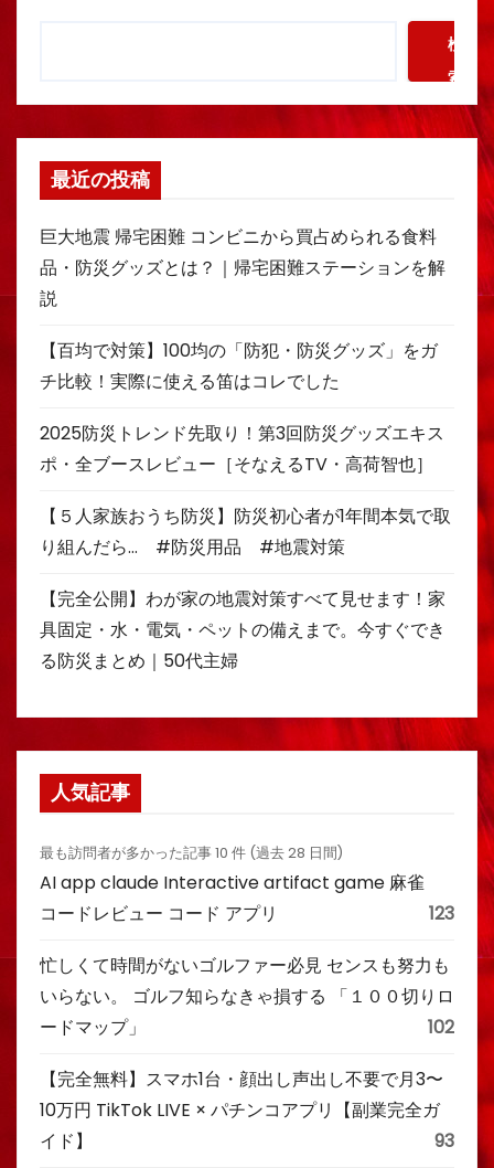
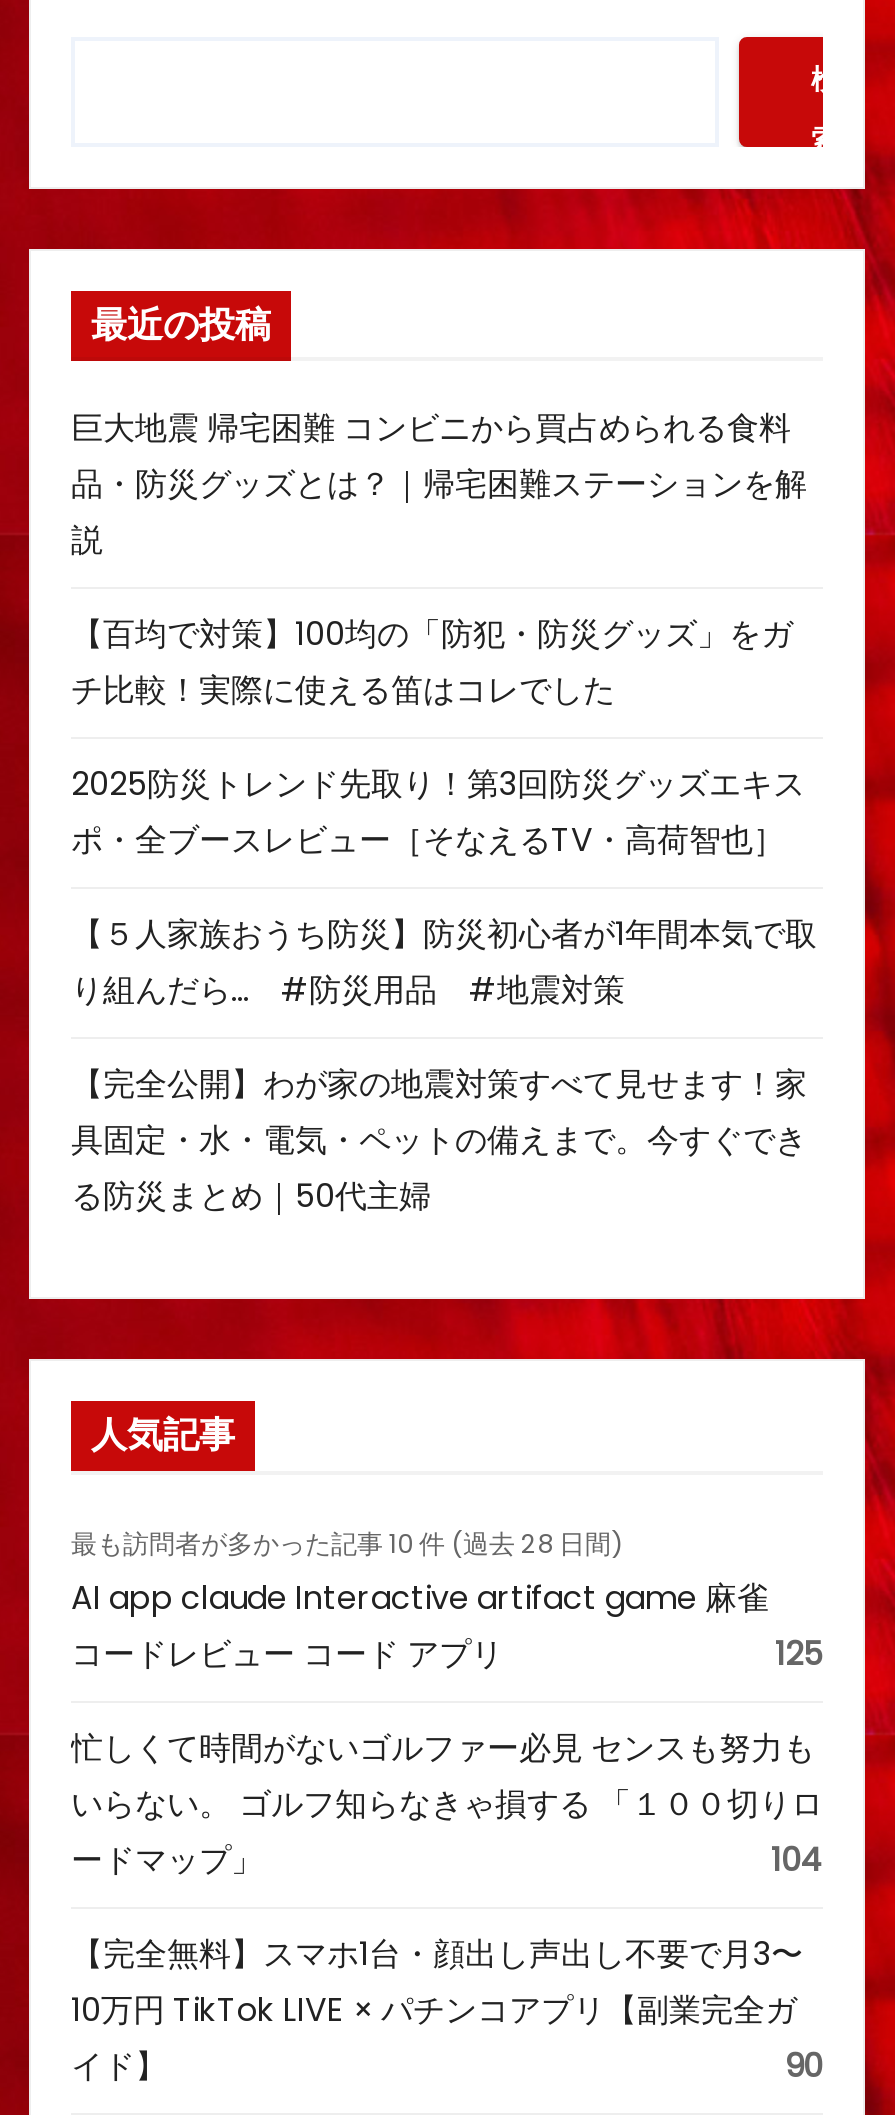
- 123
+ 125

- 102
+ 104

- 93
+ 90
